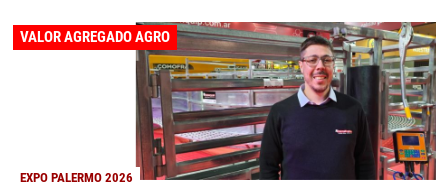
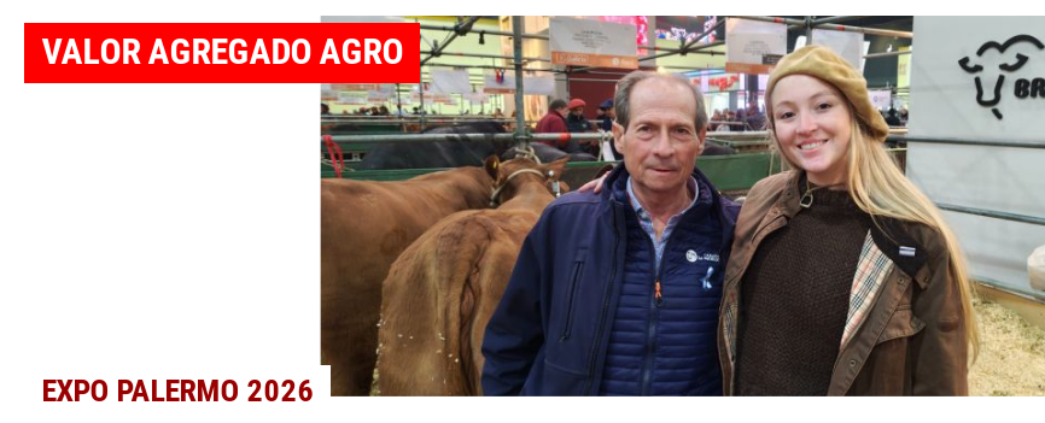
- [image]
+ [image]
